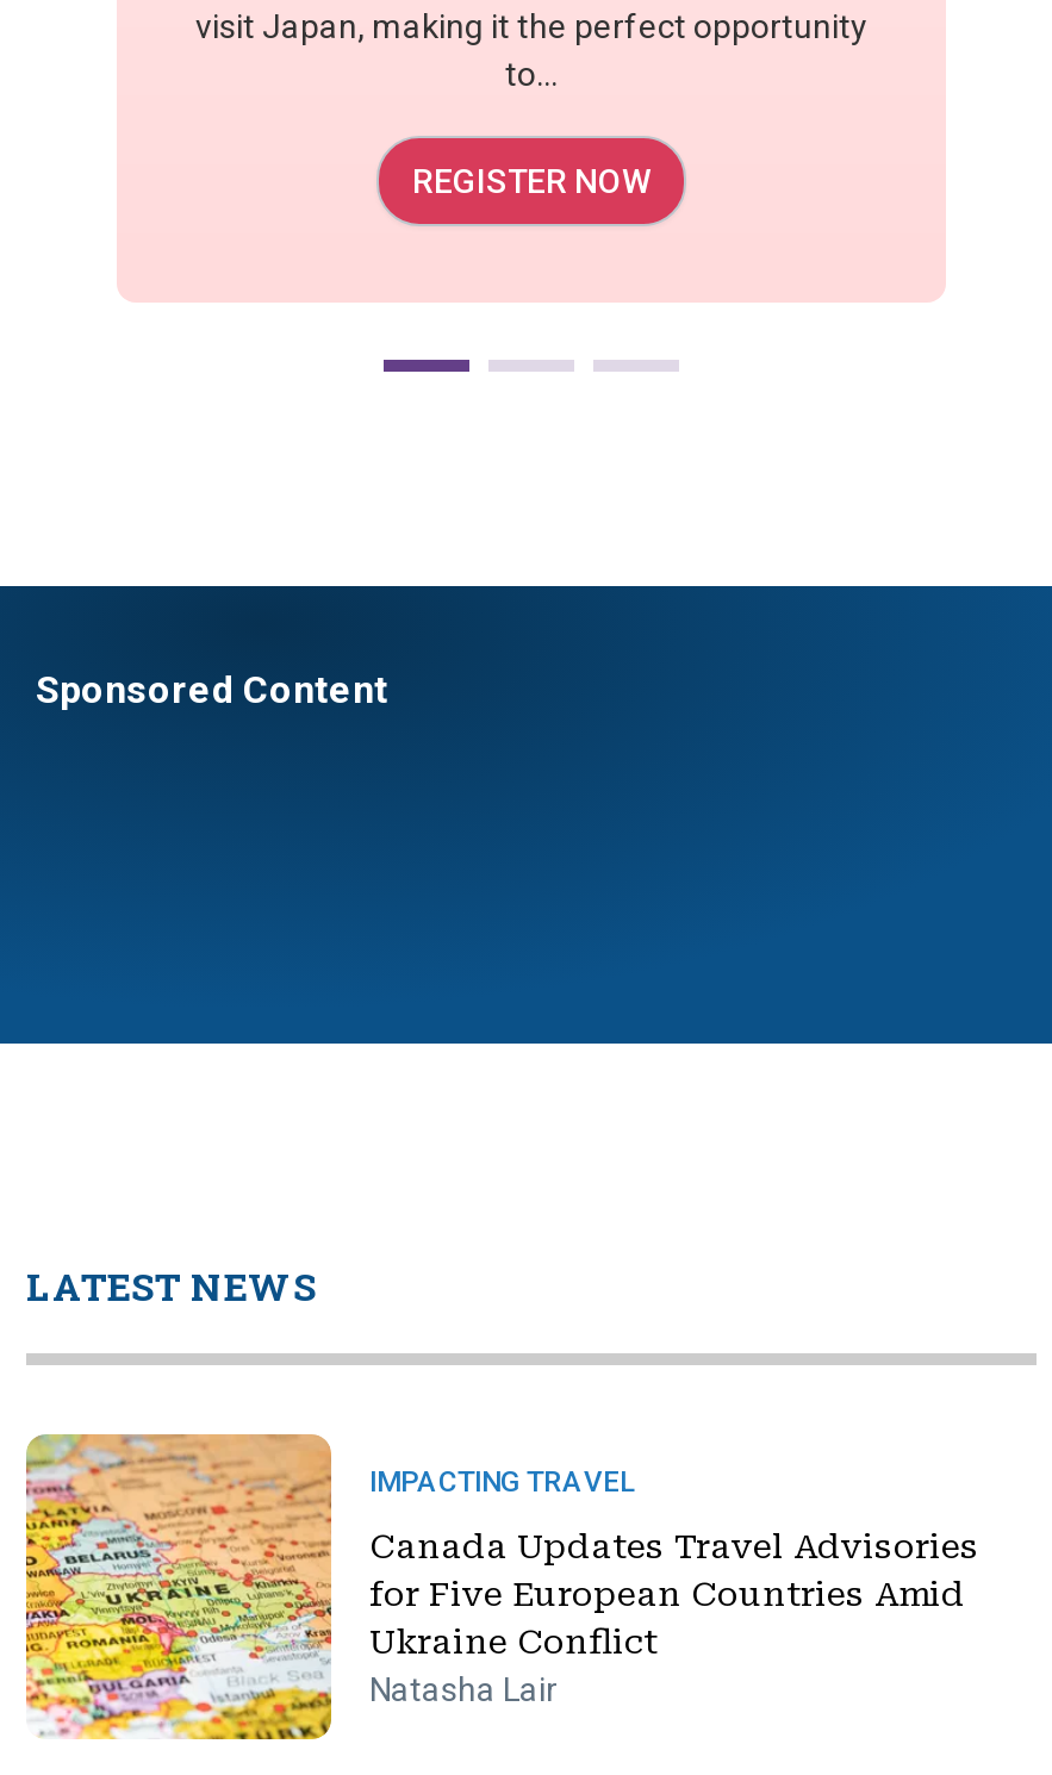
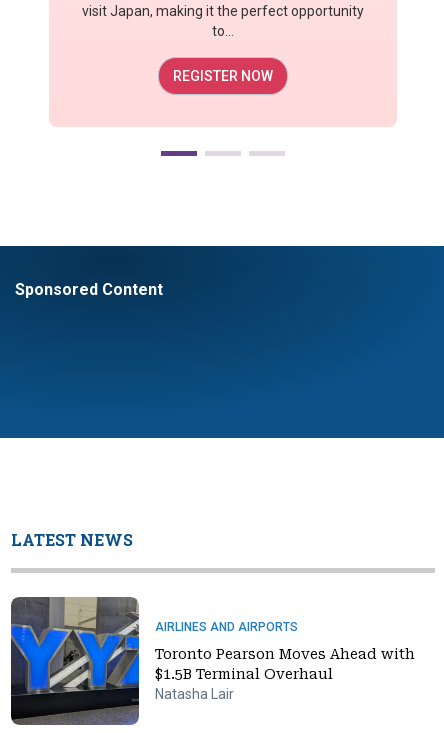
- [image]
- IMPACTING TRAVEL
+ [image]
+ AIRLINES AND AIRPORTS

- Canada Updates Travel Advisories
- for Five European Countries Amid
- Ukraine Conflict
+ Toronto Pearson Moves Ahead with
+ $1.5B Terminal Overhaul
